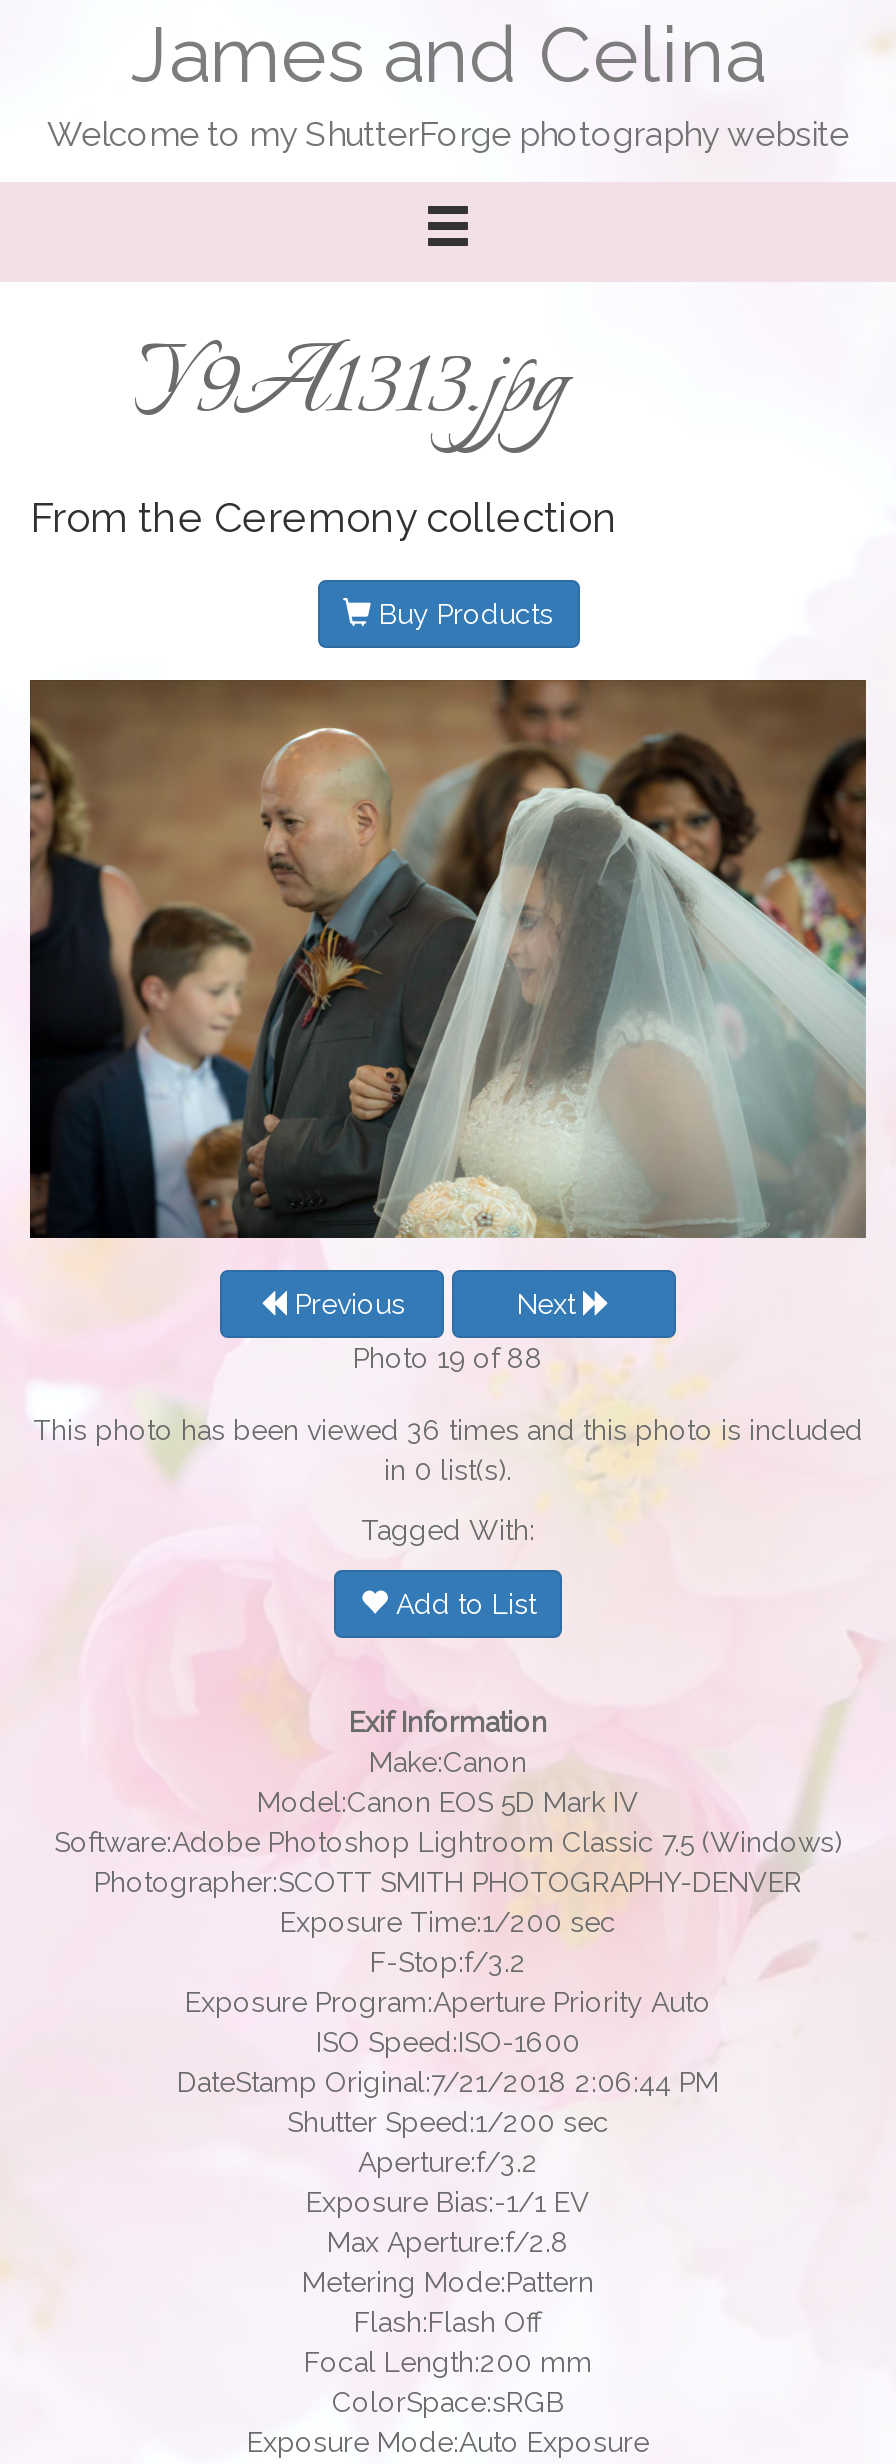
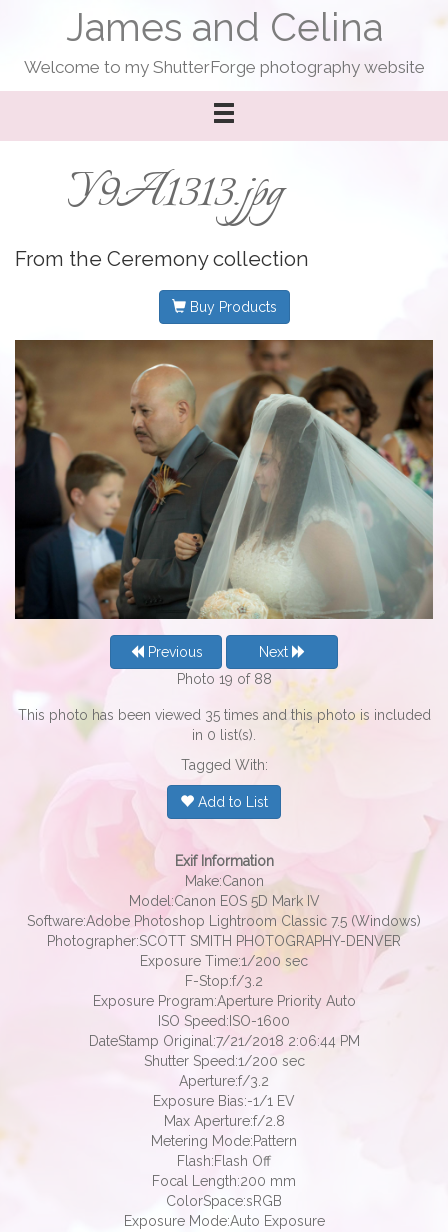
- This photo has been viewed 36 times and this photo is included
+ This photo has been viewed 35 times and this photo is included
